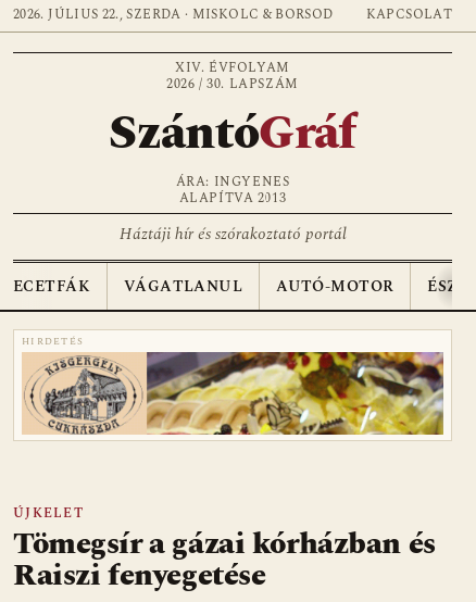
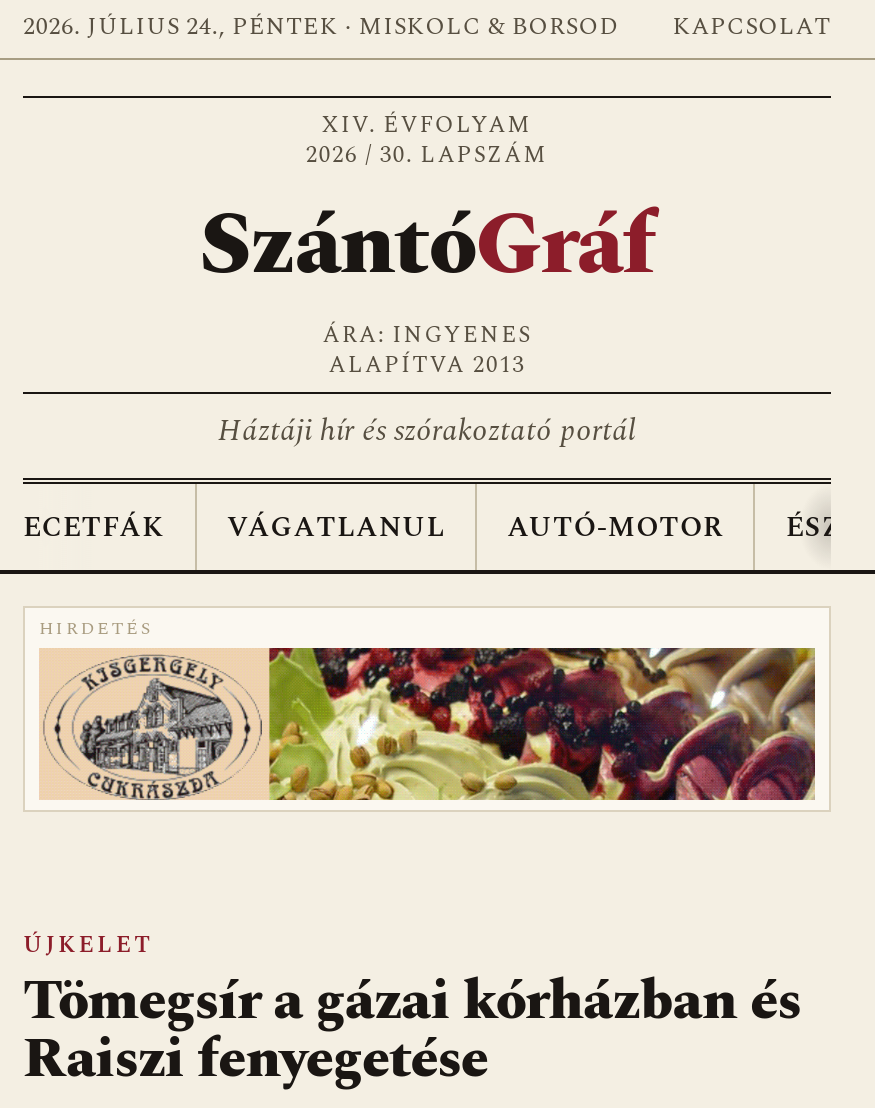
- 2026. JÚLIUS 22., SZERDA · MISKOLC & BORSOD
+ 2026. JÚLIUS 24., PÉNTEK · MISKOLC & BORSOD

- [image]
+ [image]
